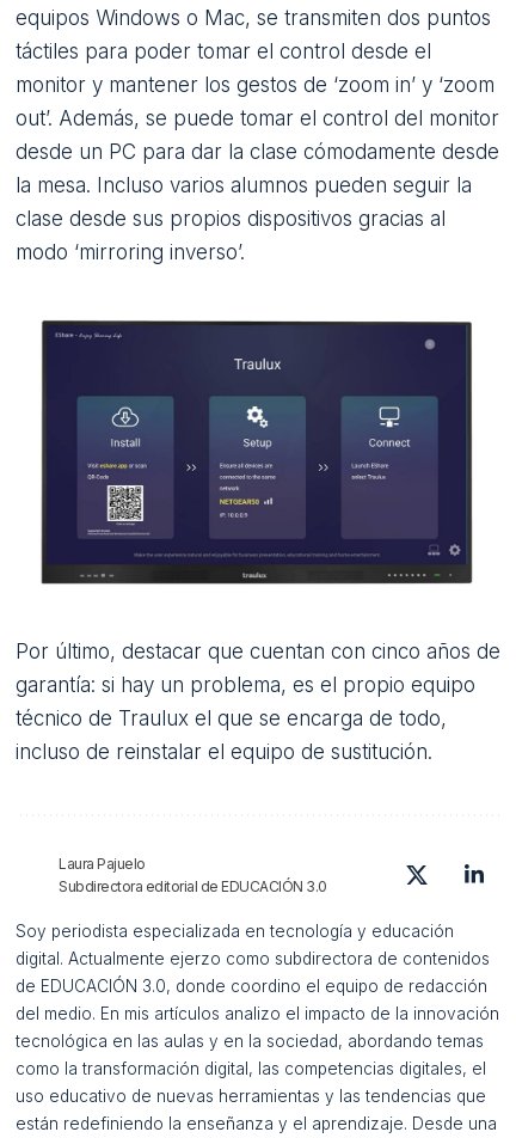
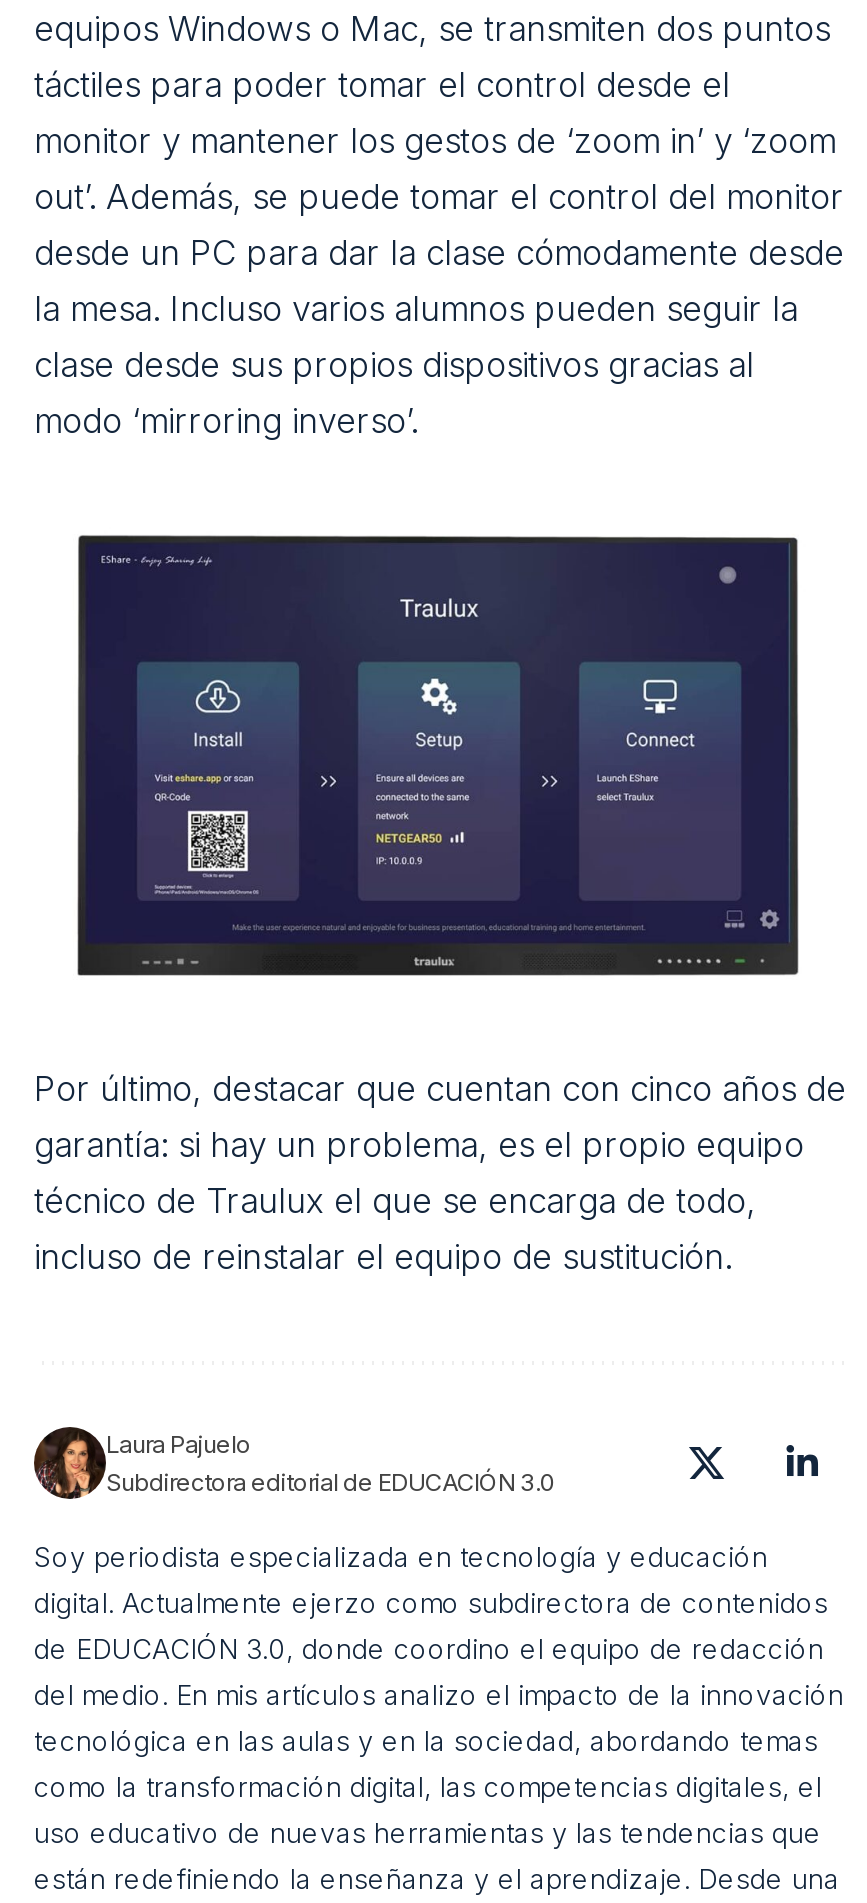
+ [image]
